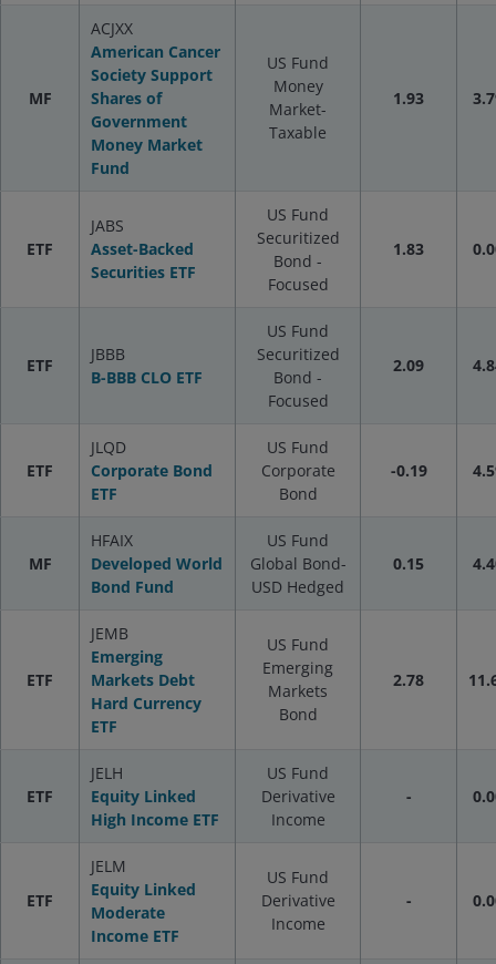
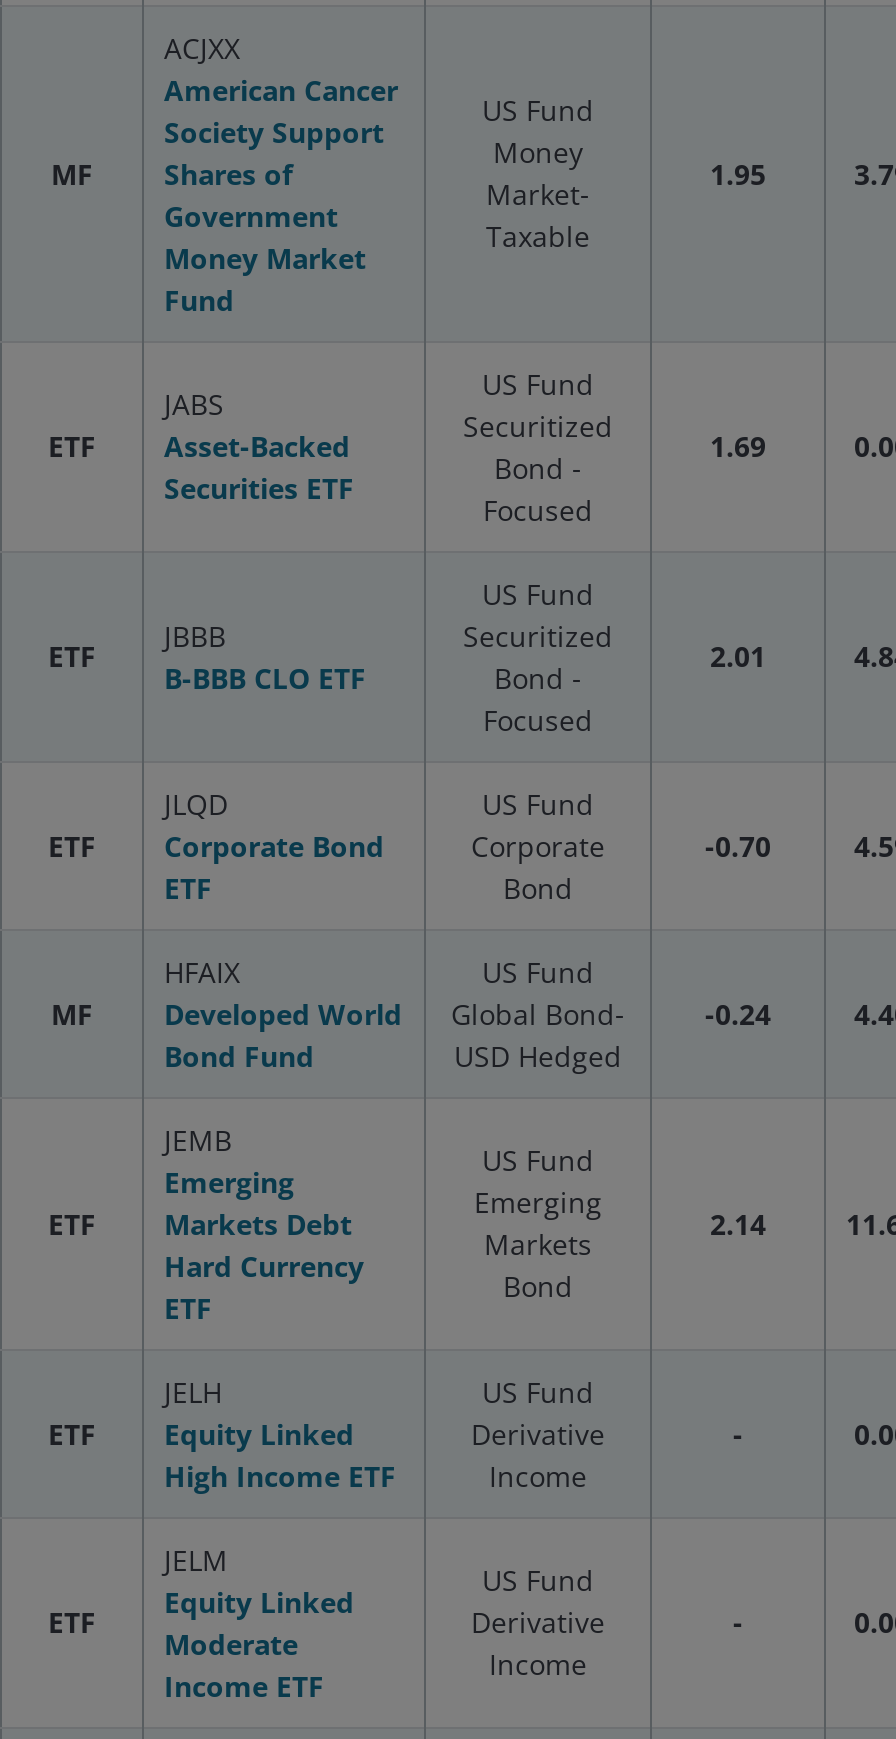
- 1.93
+ 1.95

- 1.83
+ 1.69

- 2.09
+ 2.01

- -0.19
+ -0.70

- 0.15
+ -0.24

- 2.78
+ 2.14
